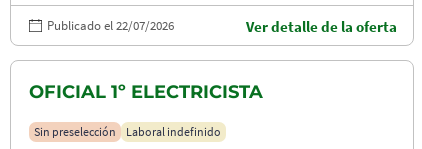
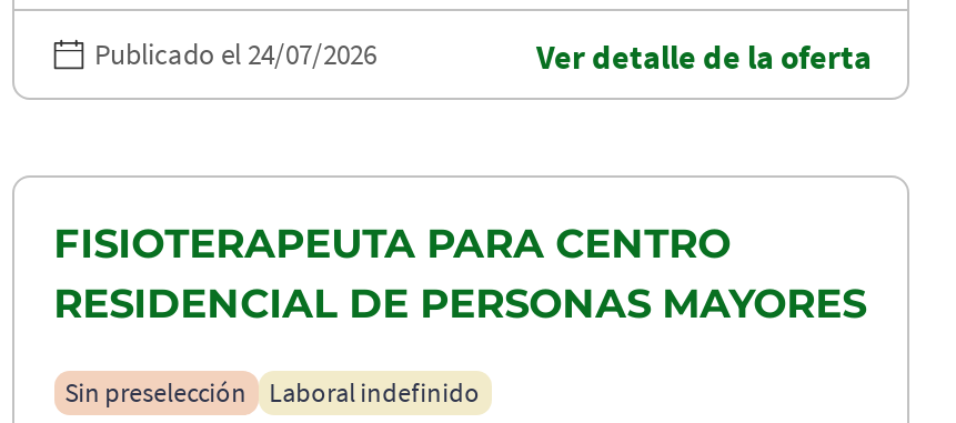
- Publicado el 22/07/2026
+ Publicado el 24/07/2026

- OFICIAL 1º ELECTRICISTA
+ FISIOTERAPEUTA PARA CENTRO
+ RESIDENCIAL DE PERSONAS MAYORES
